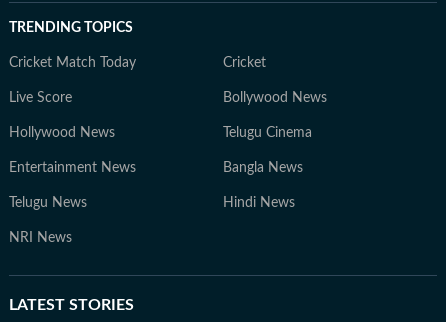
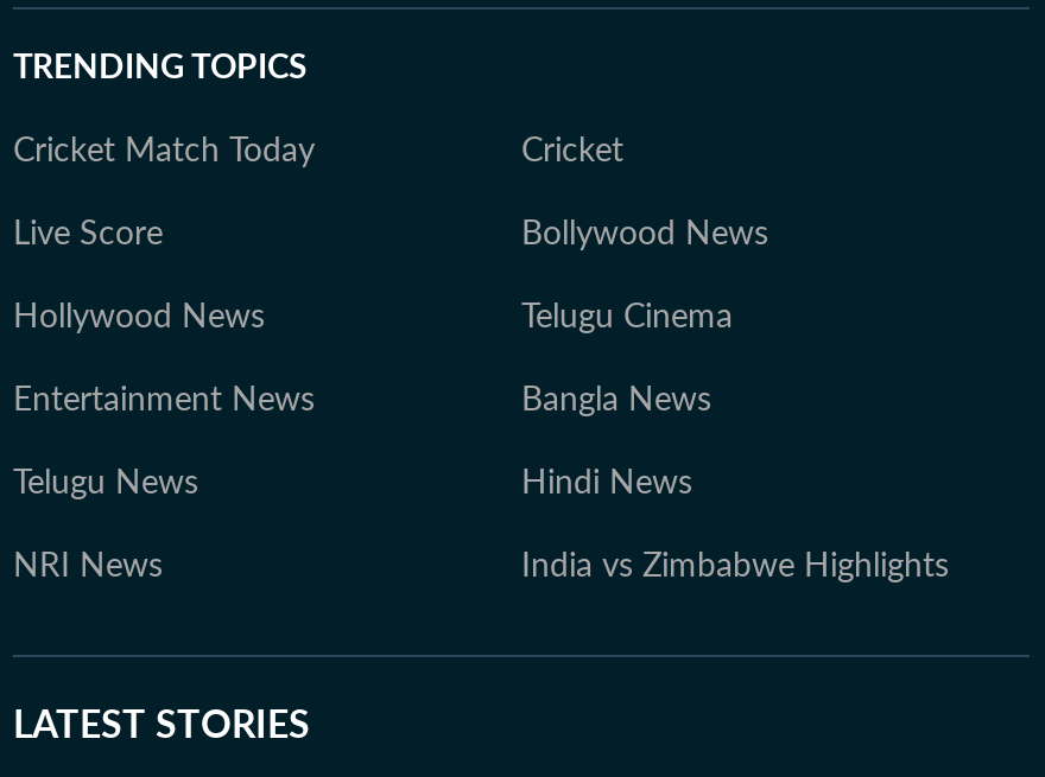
+ India vs Zimbabwe Highlights
